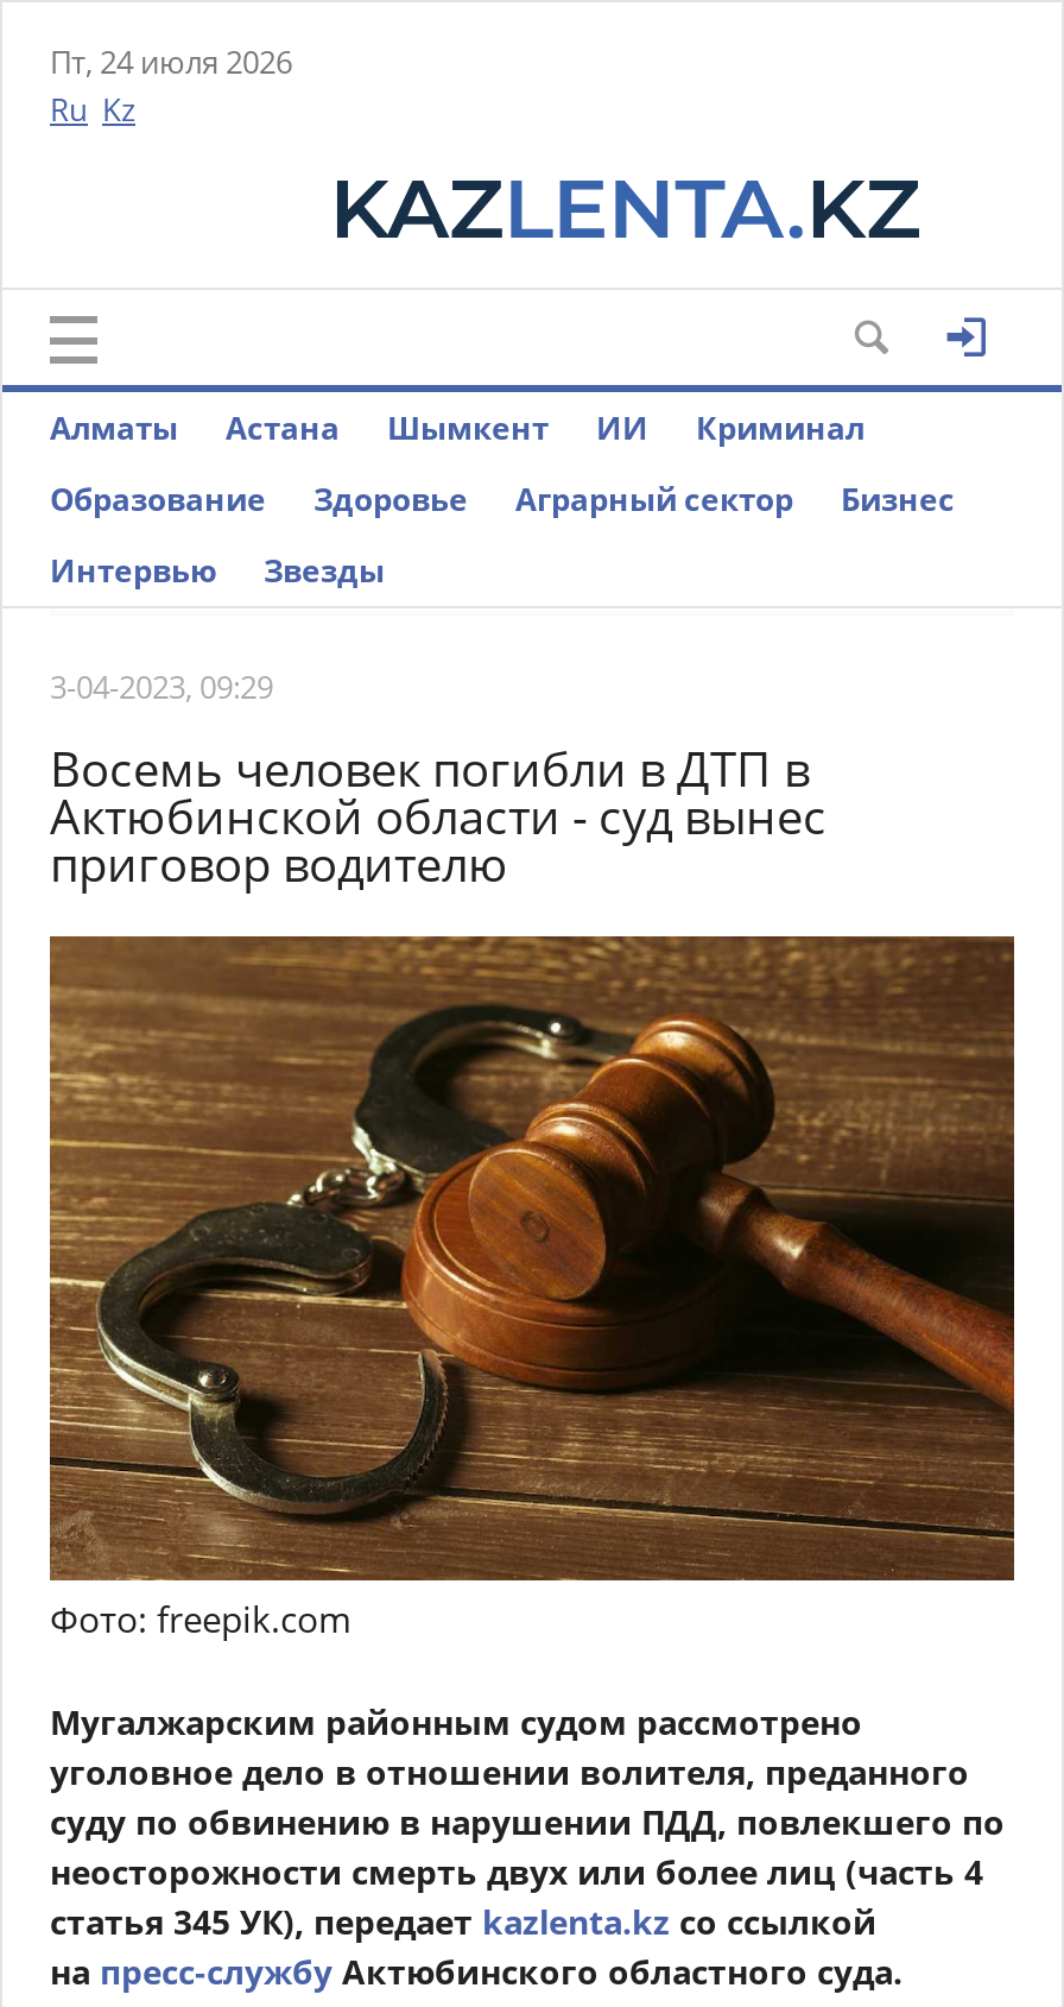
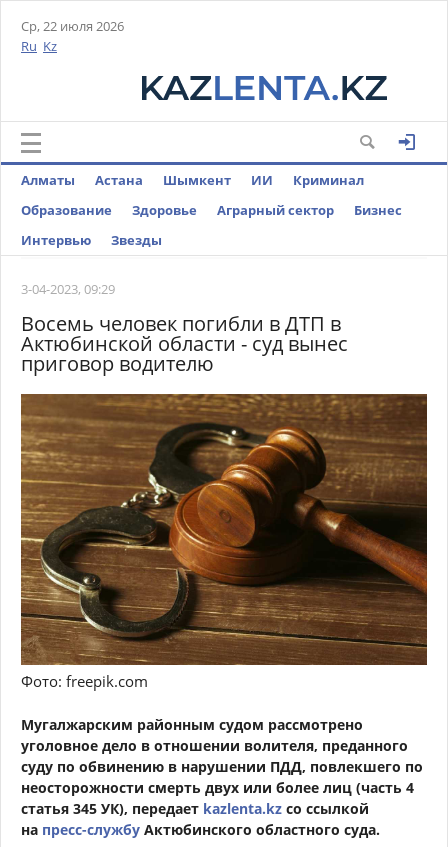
- Пт, 24 июля 2026
+ Ср, 22 июля 2026
